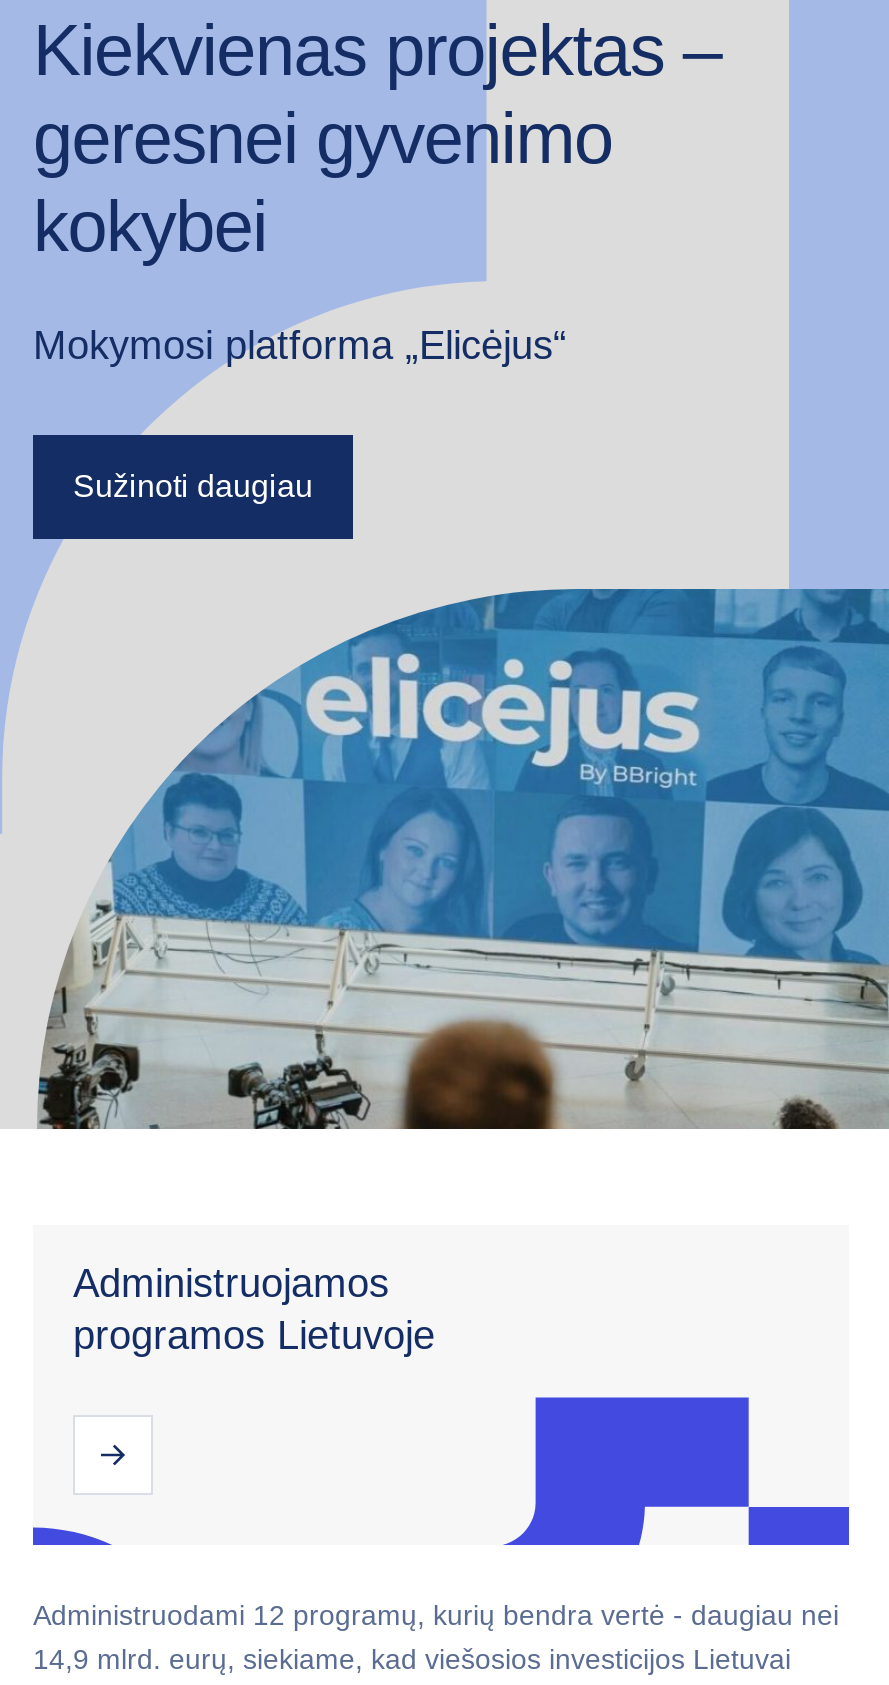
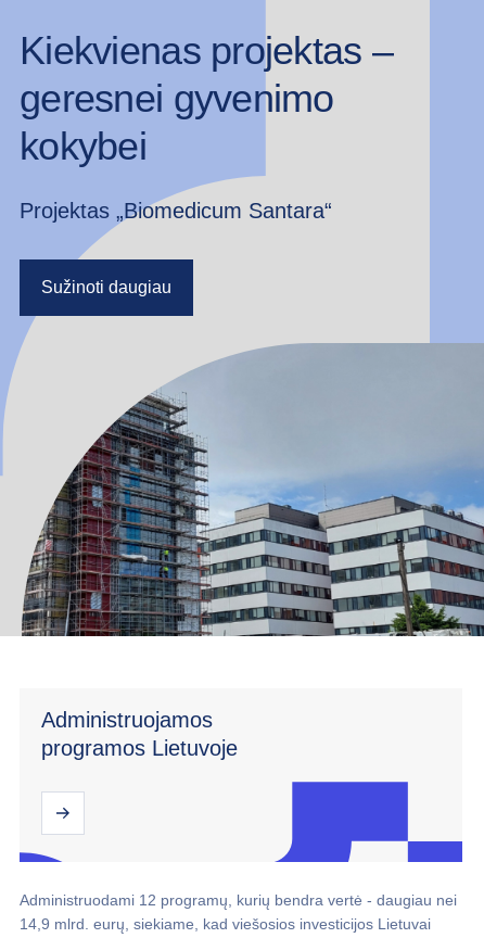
- Mokymosi platforma „Elicėjus“
+ Projektas „Biomedicum Santara“

- [image]
+ [image]
